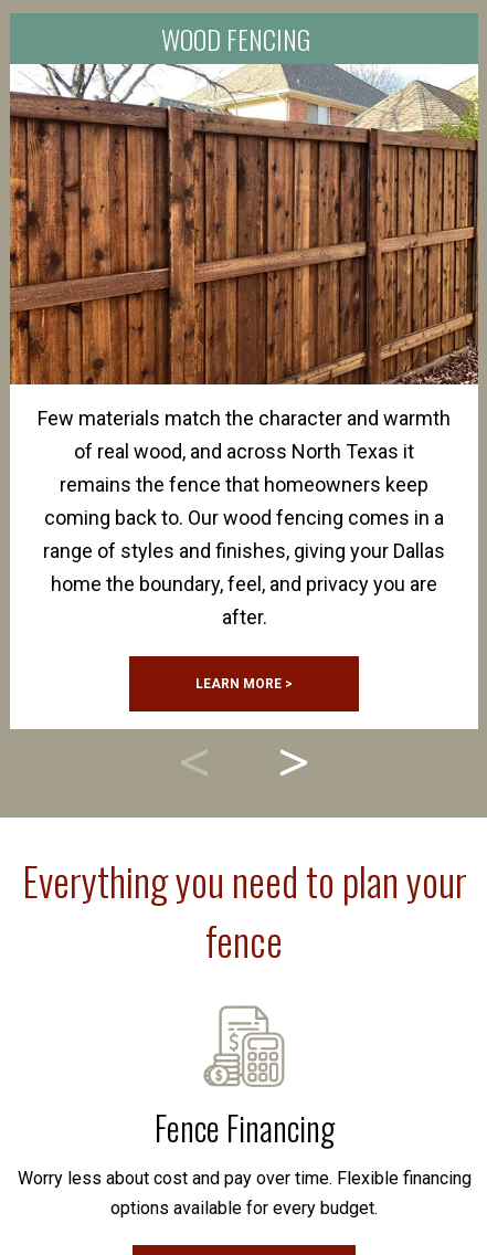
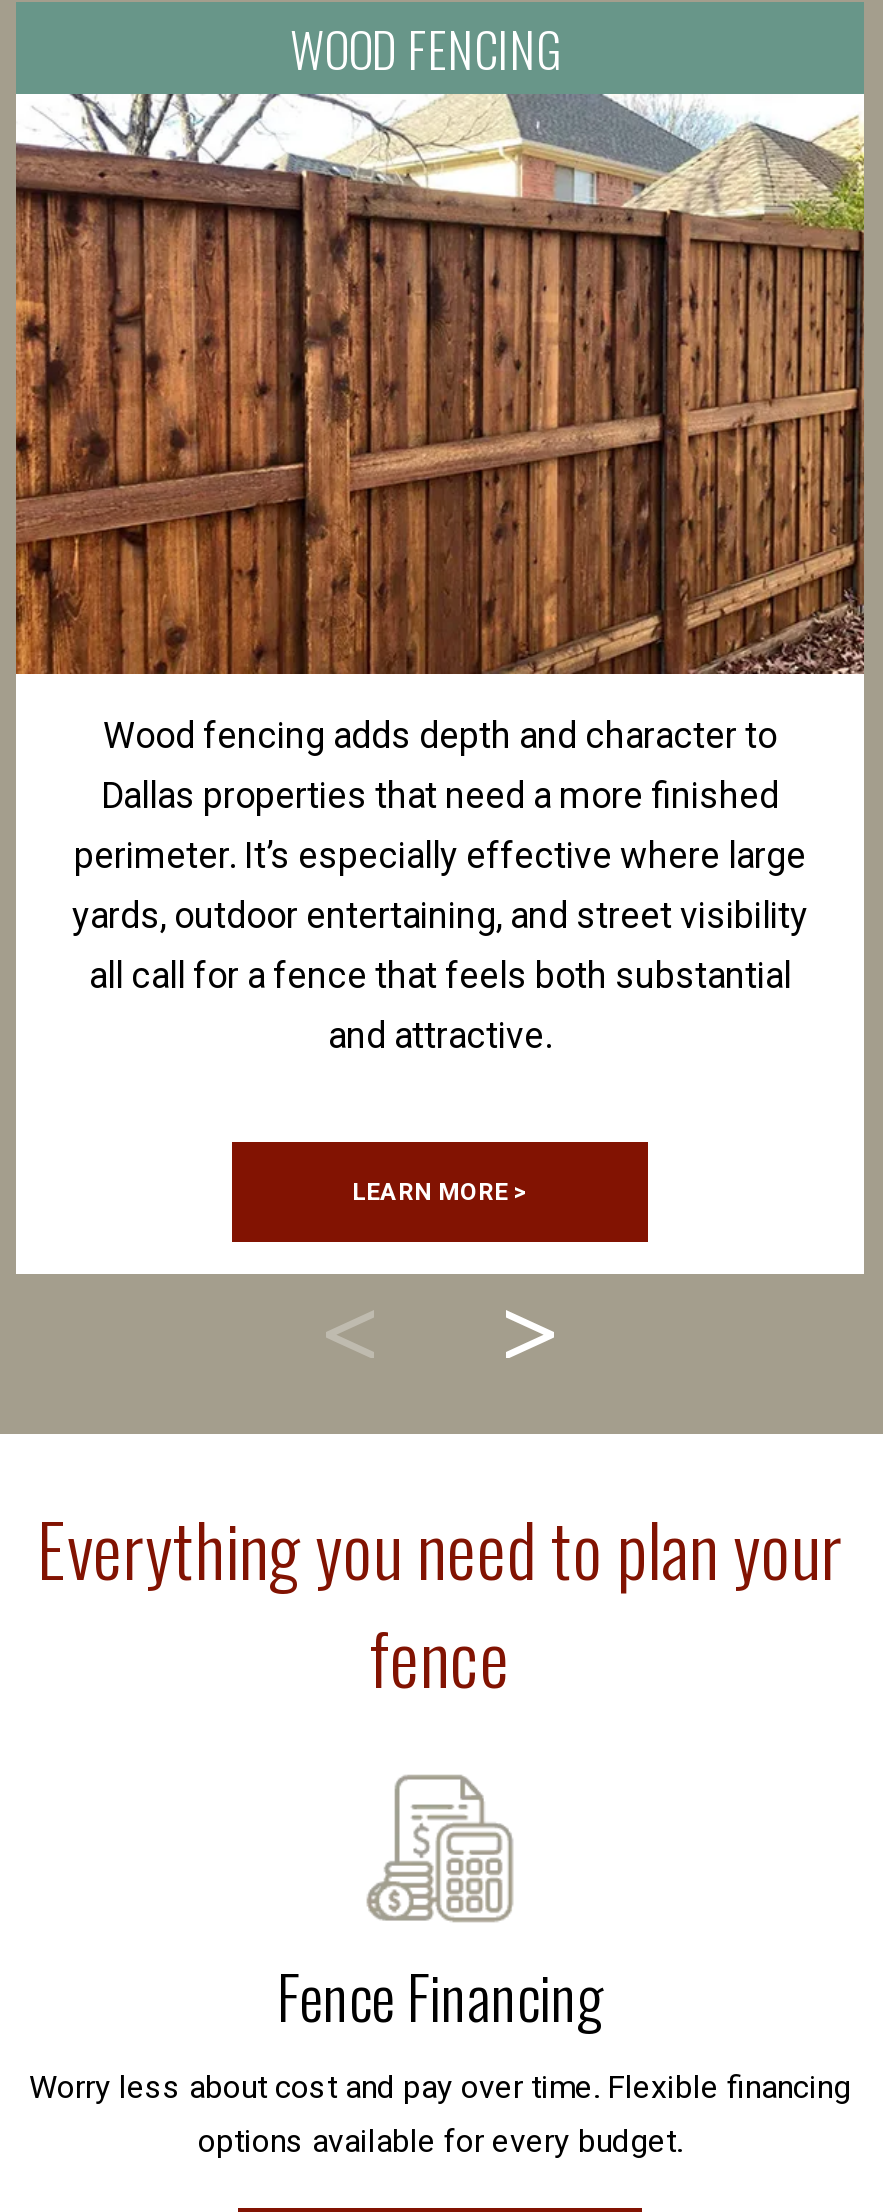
- Few materials match the character and warmth
- of real wood, and across North Texas it
- remains the fence that homeowners keep
- coming back to. Our wood fencing comes in a
- range of styles and finishes, giving your Dallas
- home the boundary, feel, and privacy you are
- after.
+ Wood fencing adds depth and character to
+ Dallas properties that need a more finished
+ perimeter. It’s especially effective where large
+ yards, outdoor entertaining, and street visibility
+ all call for a fence that feels both substantial
+ and attractive.
